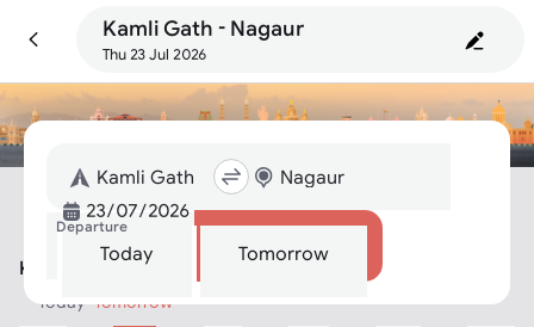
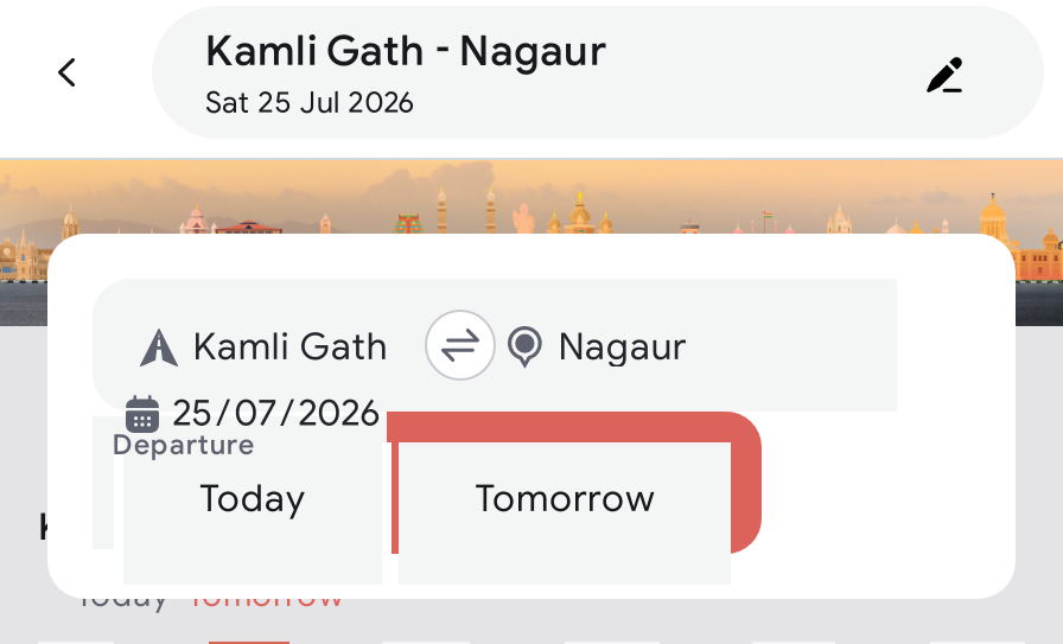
- Thu 23 Jul 2026
+ Sat 25 Jul 2026
